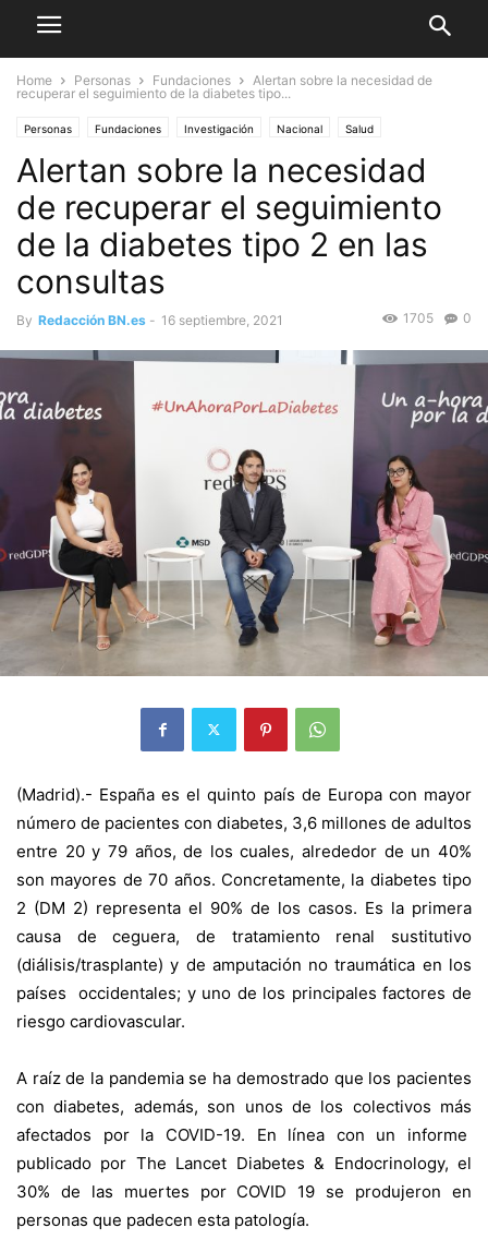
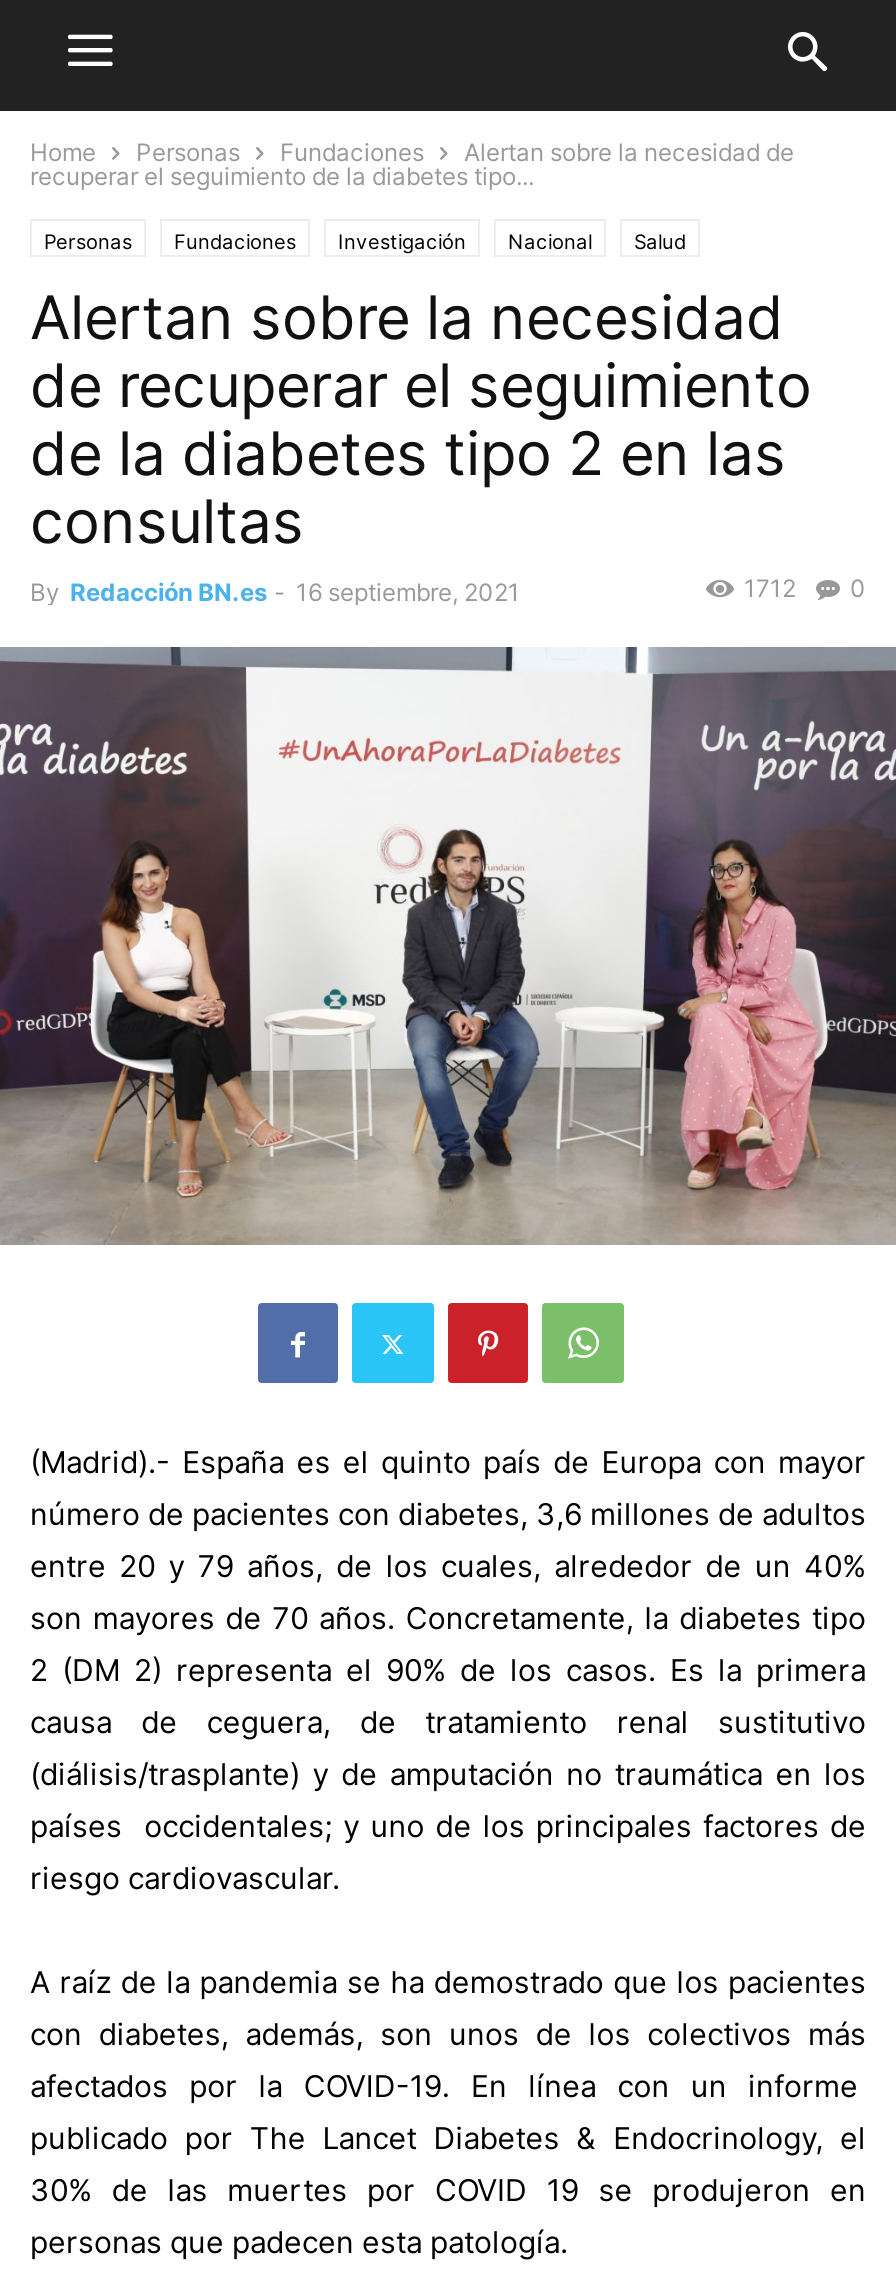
- 1705 0
+ 1712 0
